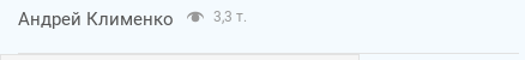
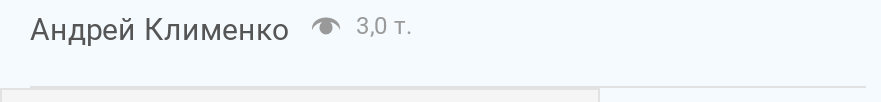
- 3,3 т.
+ 3,0 т.
